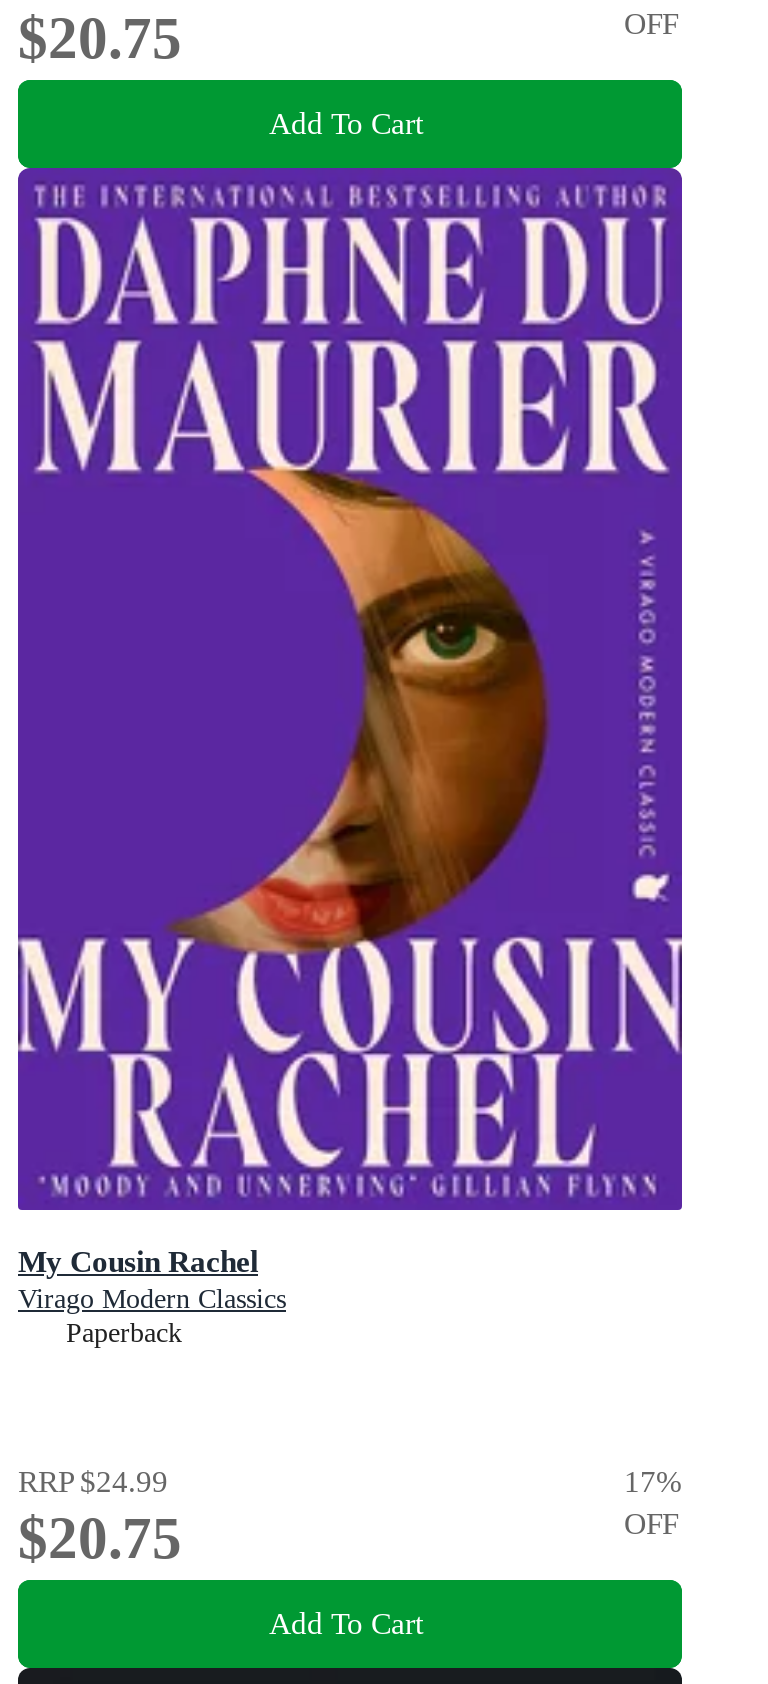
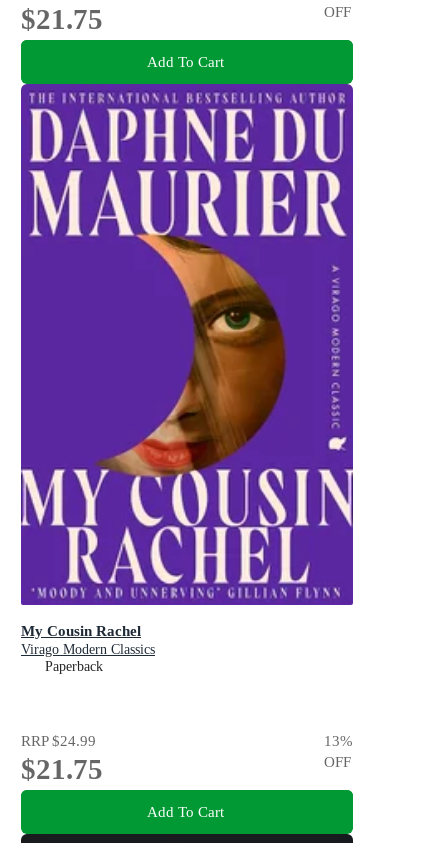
- $20.75
+ $21.75

- 17%
+ 13%

- $20.75
+ $21.75
